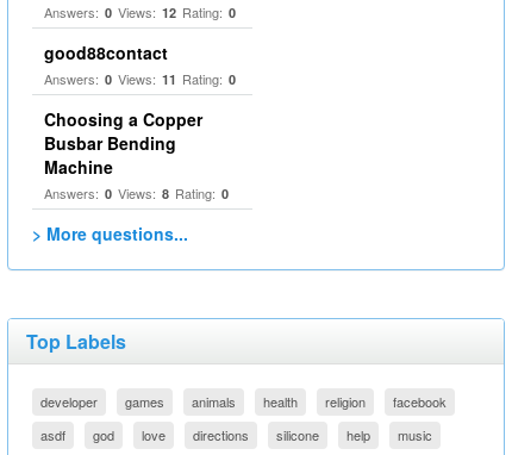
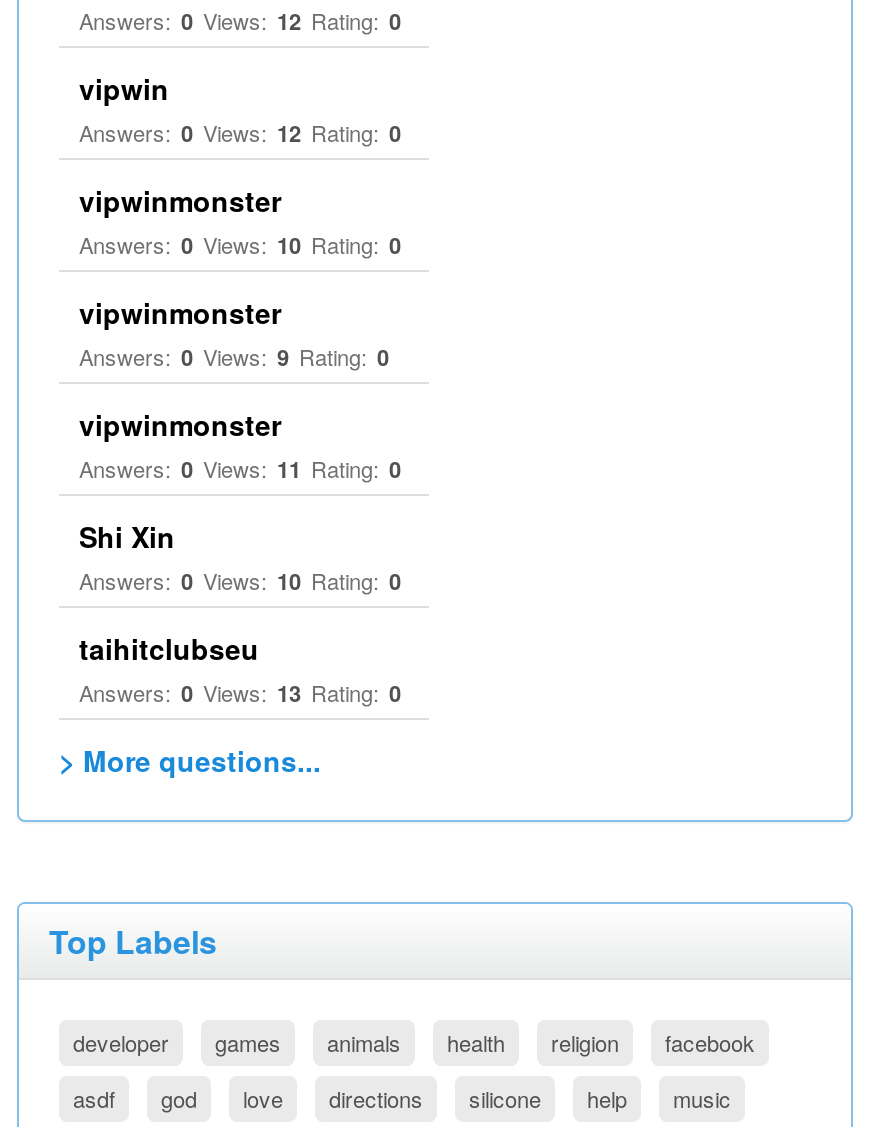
- good88contact
+ vipwin
+ Answers: 0 Views: 12 Rating: 0
+ vipwinmonster
+ Answers: 0 Views: 10 Rating: 0
+ vipwinmonster
+ Answers: 0 Views: 9 Rating: 0
+ vipwinmonster

- Choosing a Copper
- Busbar Bending
- Machine
- Answers: 0 Views: 8 Rating: 0
+ Shi Xin
+ Answers: 0 Views: 10 Rating: 0
+ taihitclubseu
+ Answers: 0 Views: 13 Rating: 0
